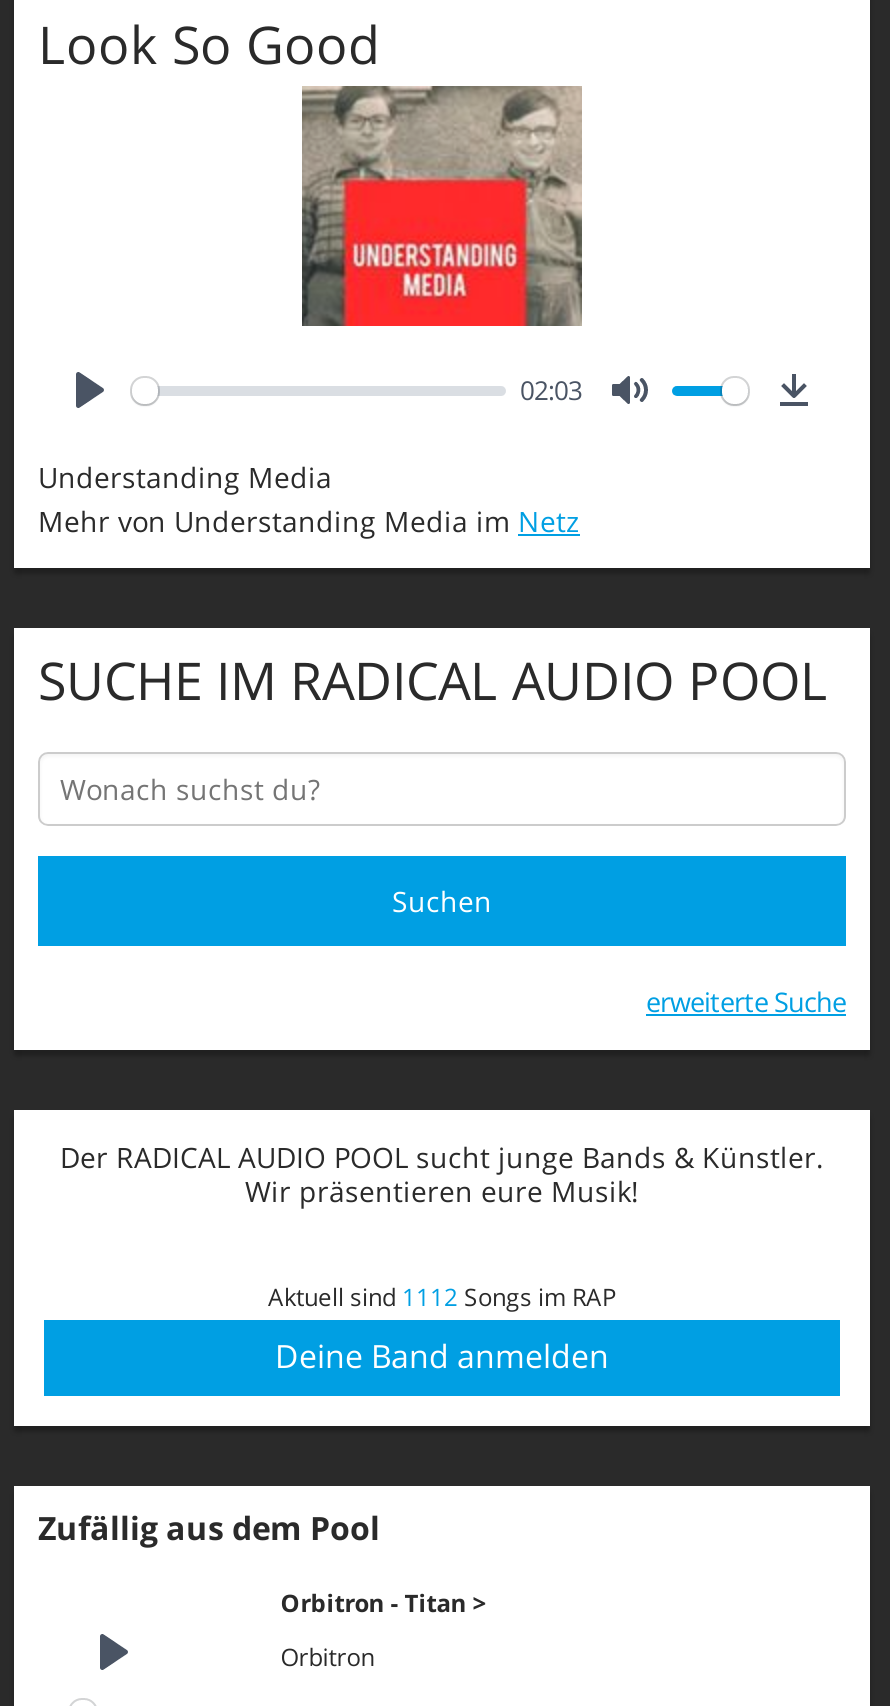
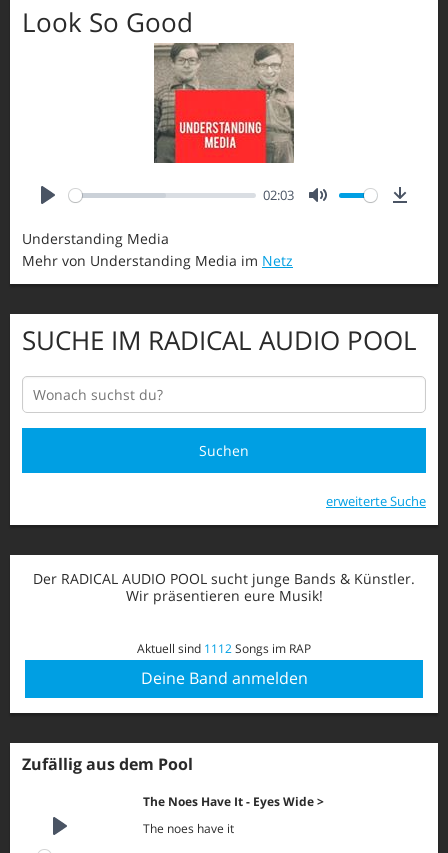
- Orbitron - Titan
+ The Noes Have It - Eyes Wide

- Orbitron
+ The noes have it
